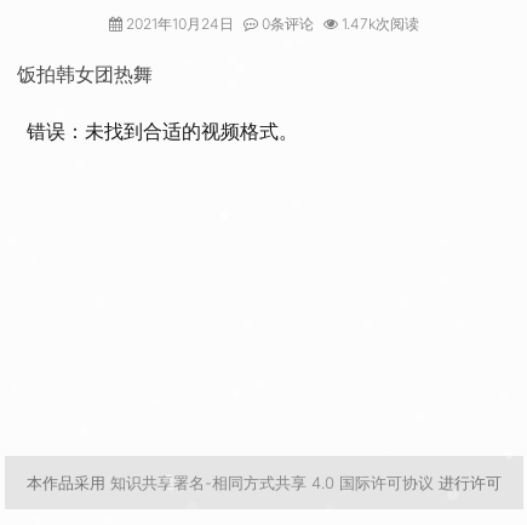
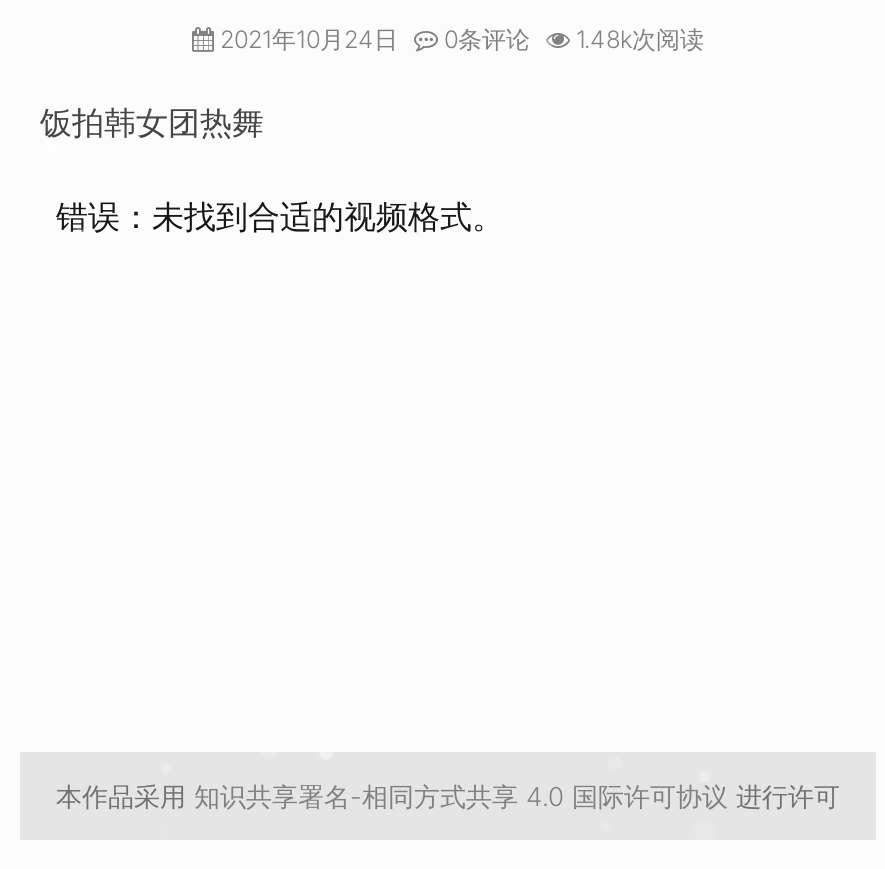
- 2021年10月24日 0条评论 1.47k次阅读
+ 2021年10月24日 0条评论 1.48k次阅读
